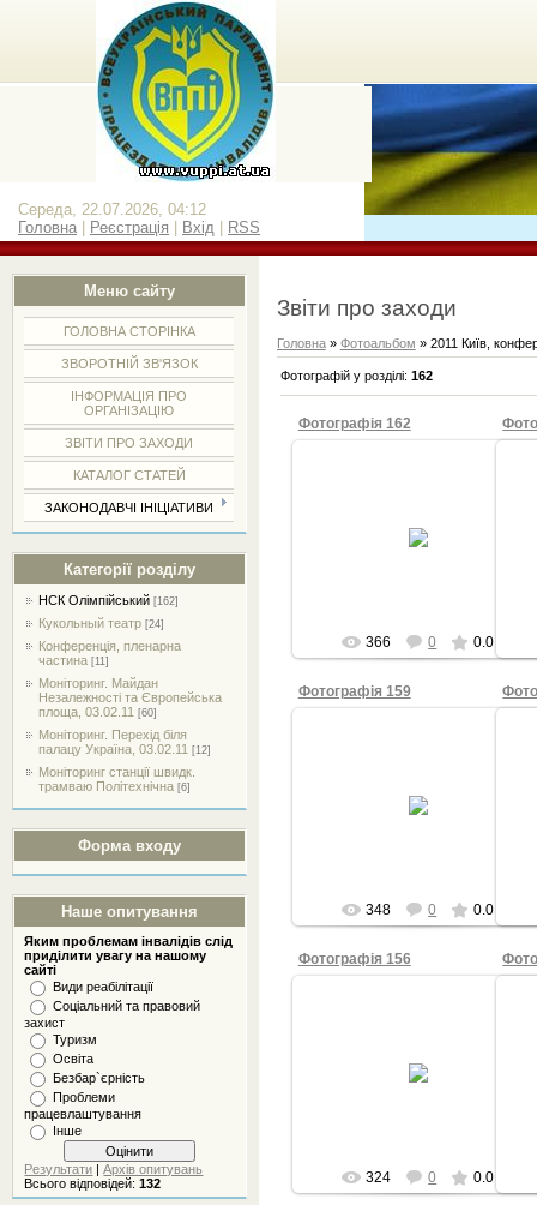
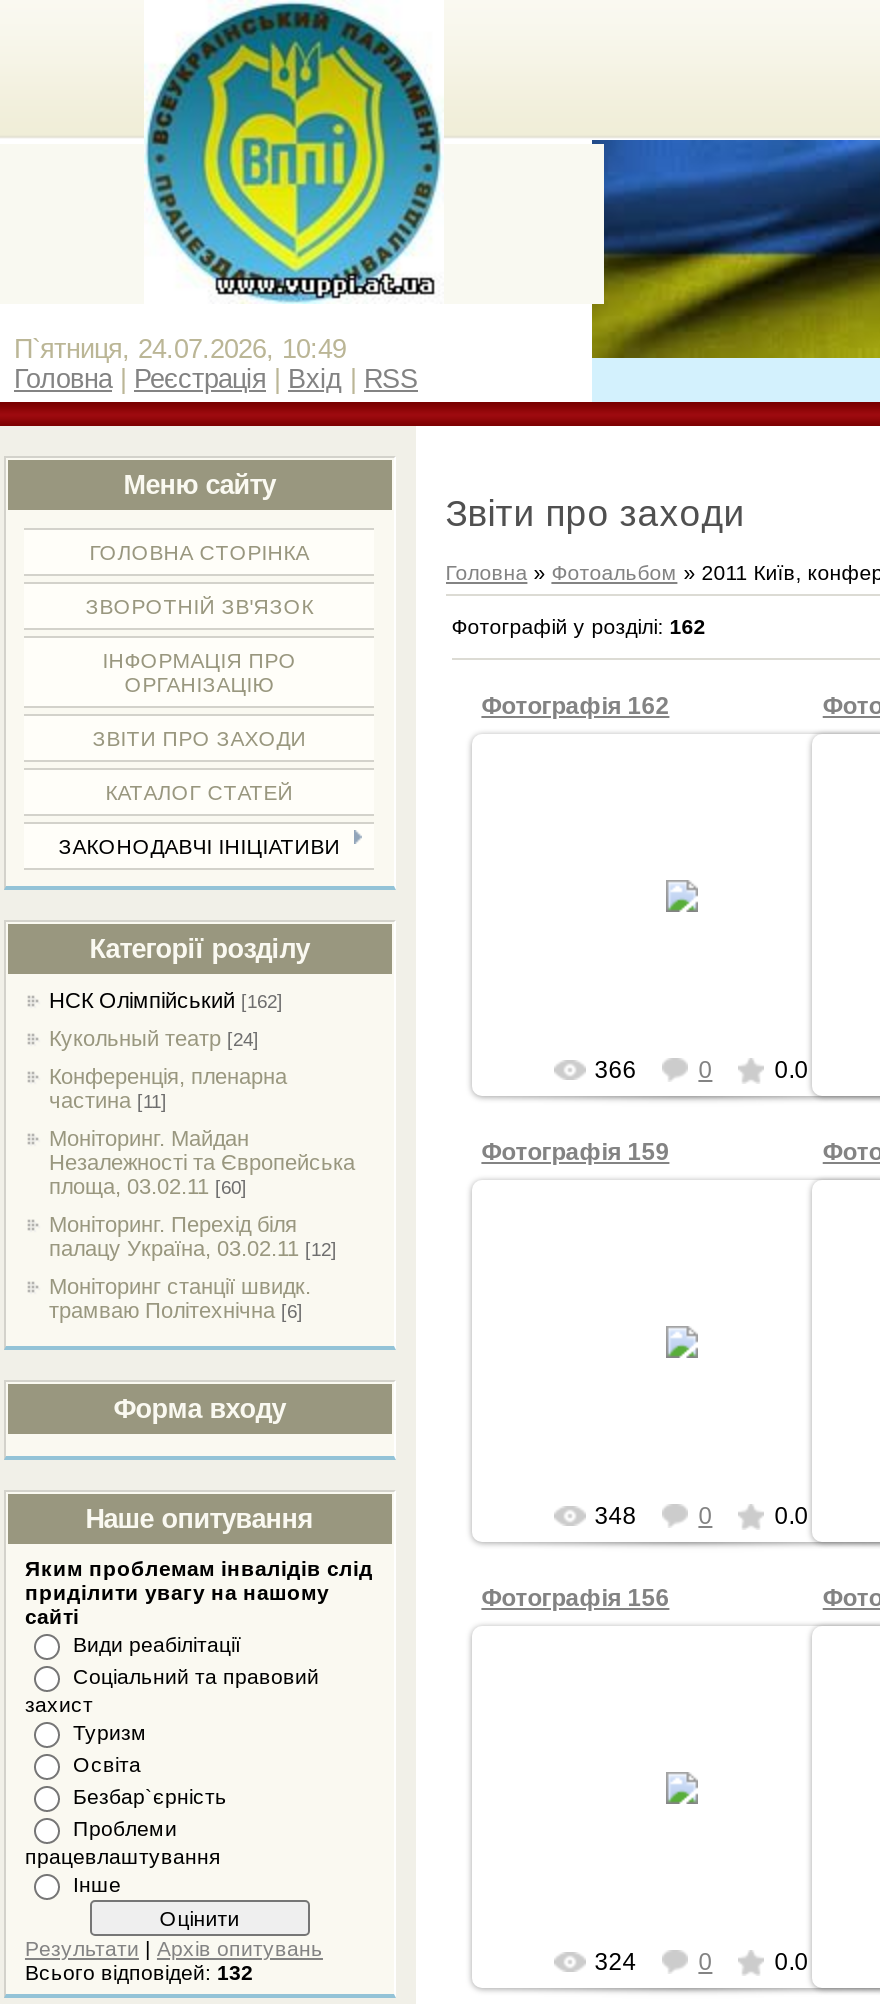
- Середа, 22.07.2026, 04:12
+ П`ятниця, 24.07.2026, 10:49
